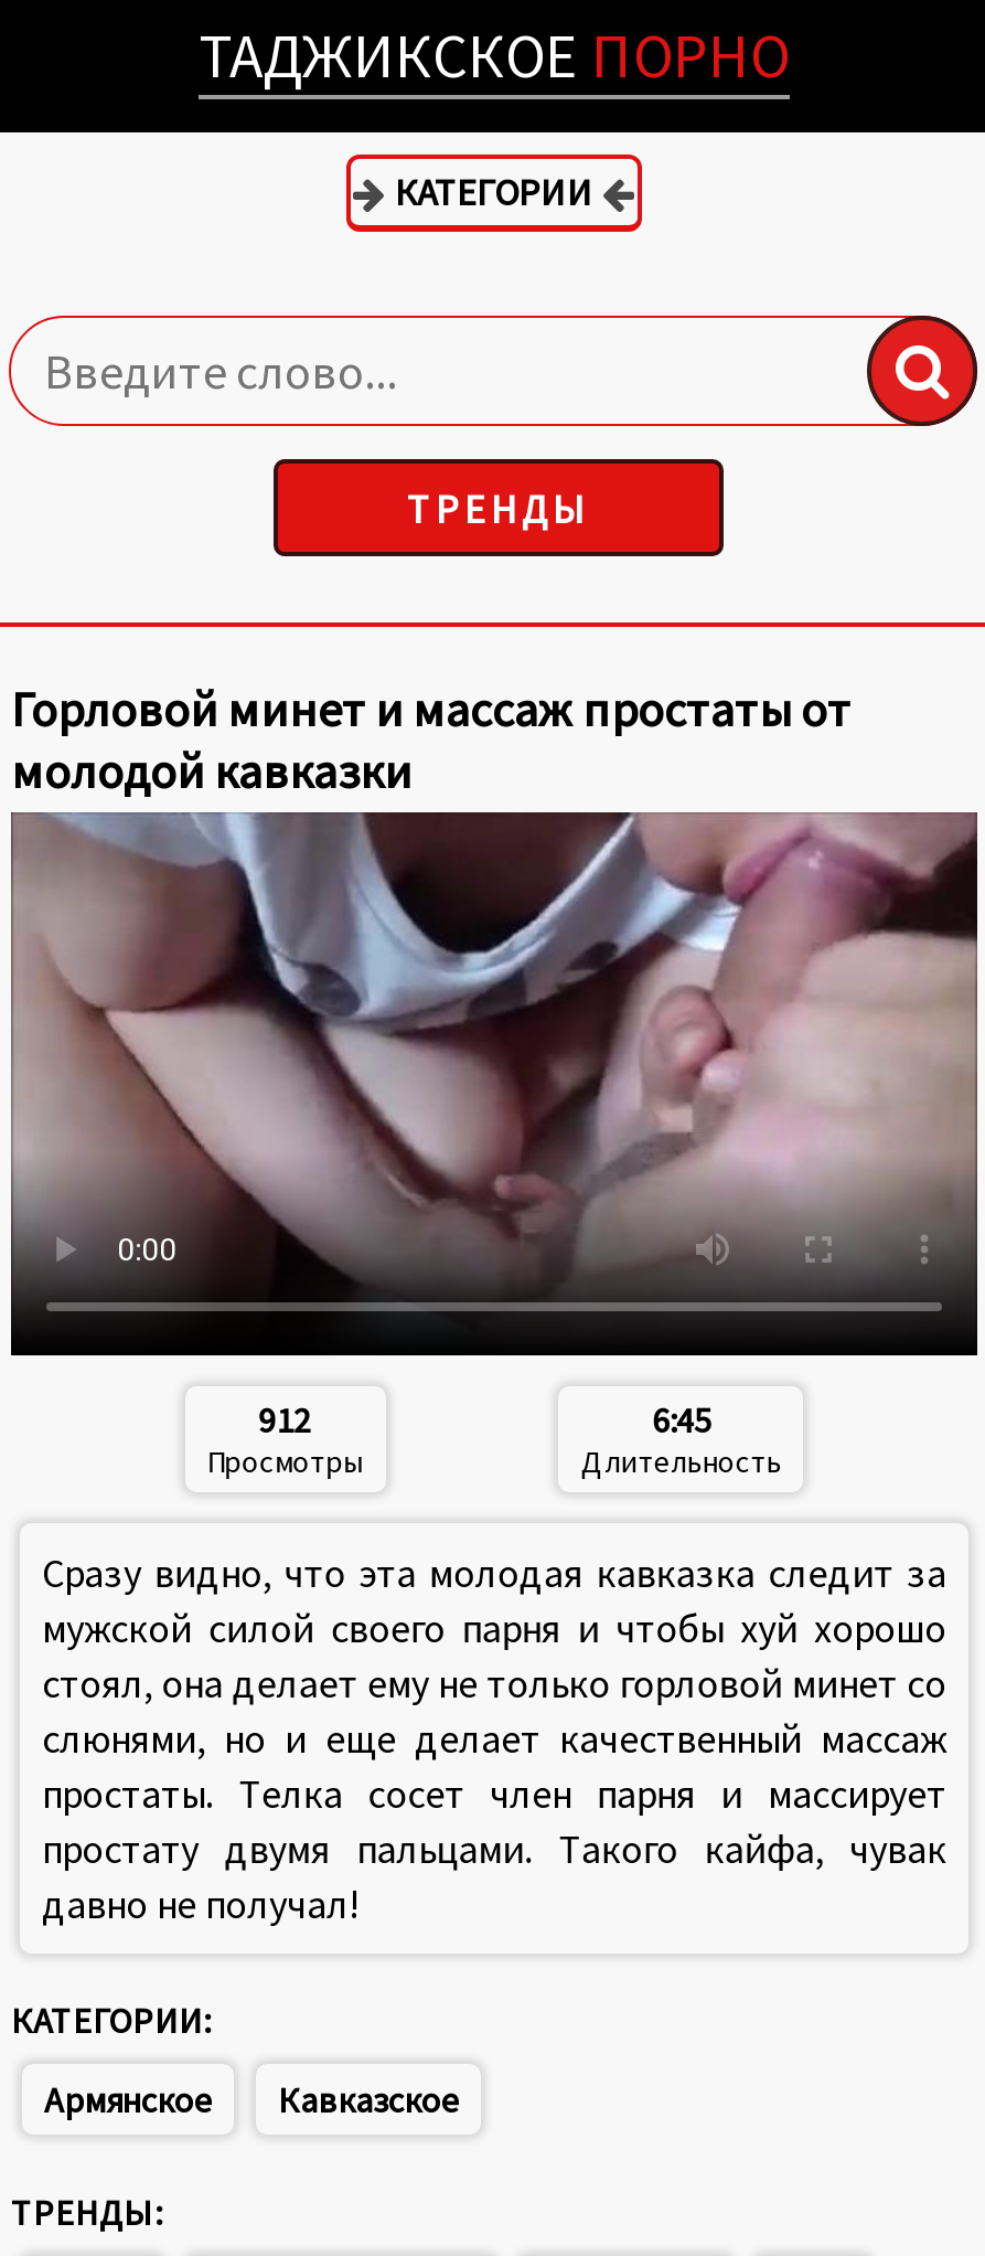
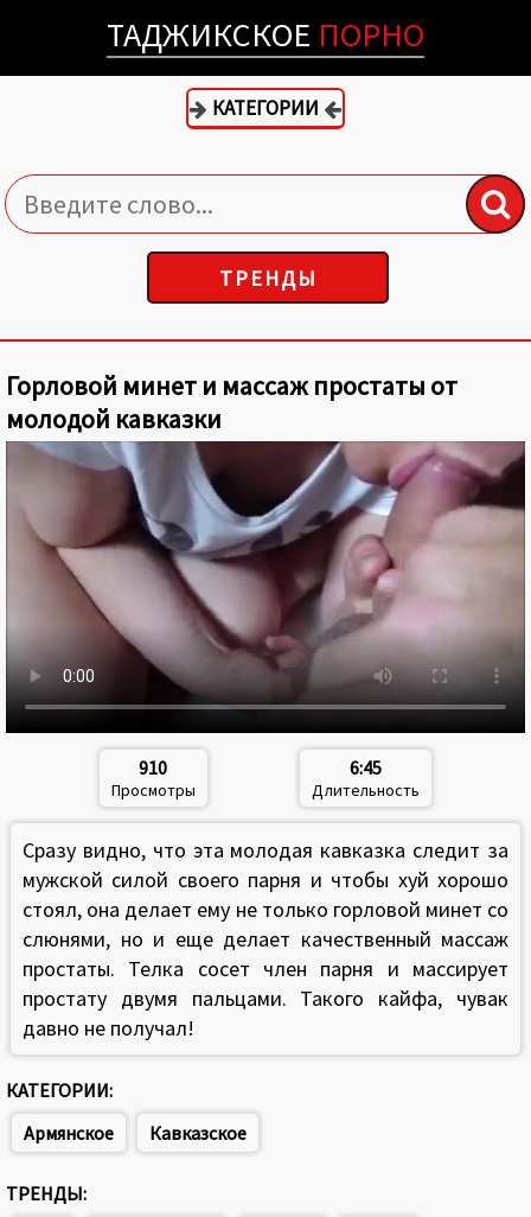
- 912
+ 910
